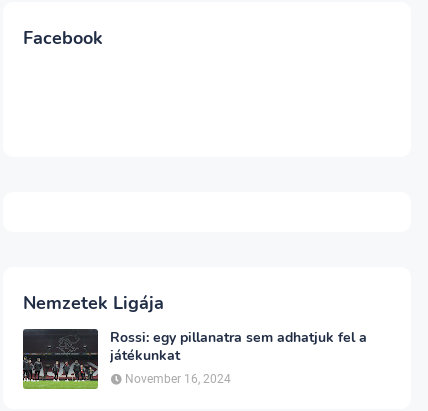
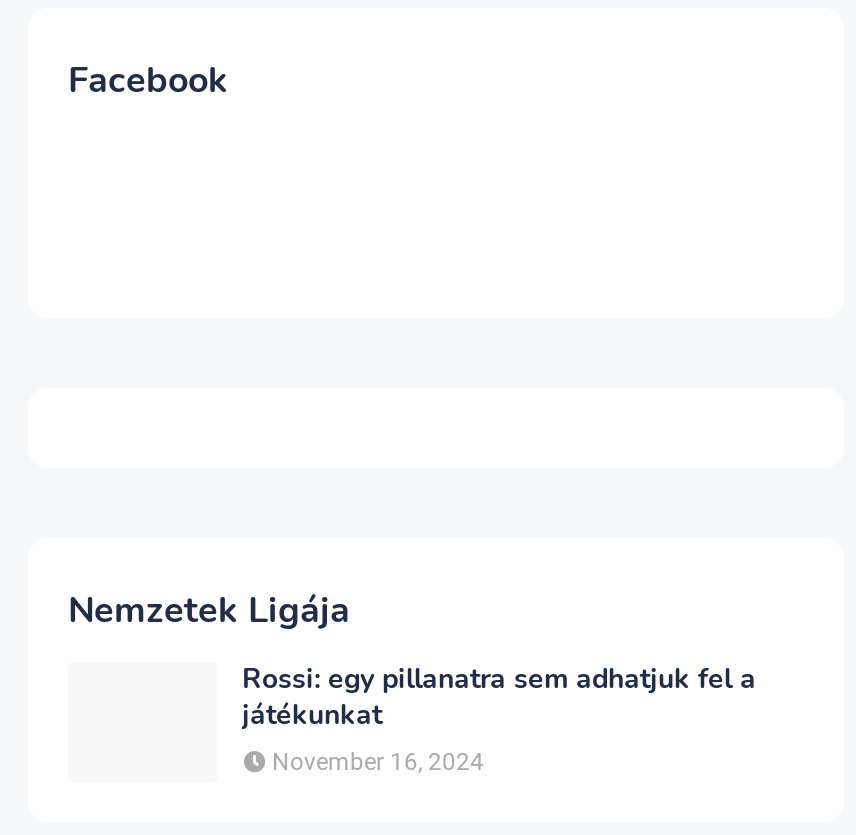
- [image]
